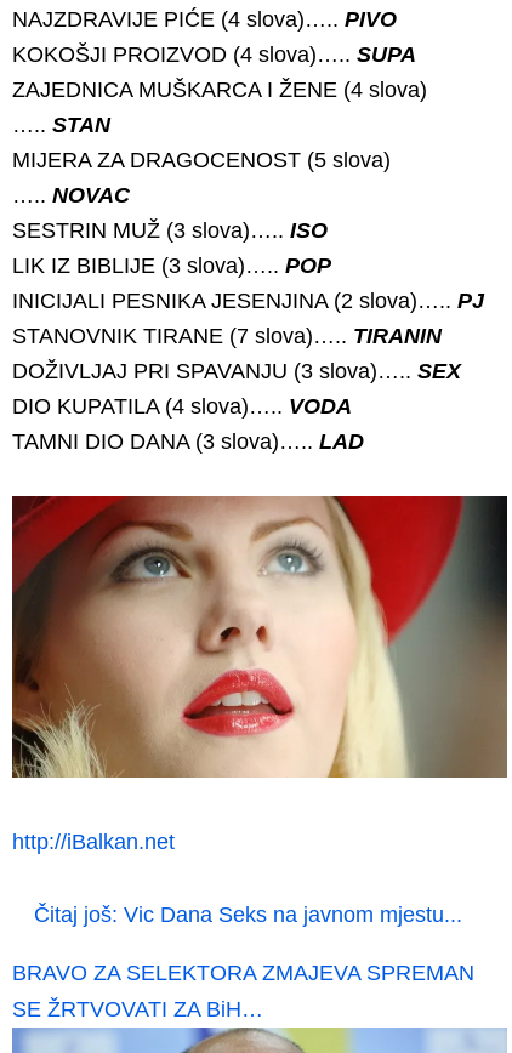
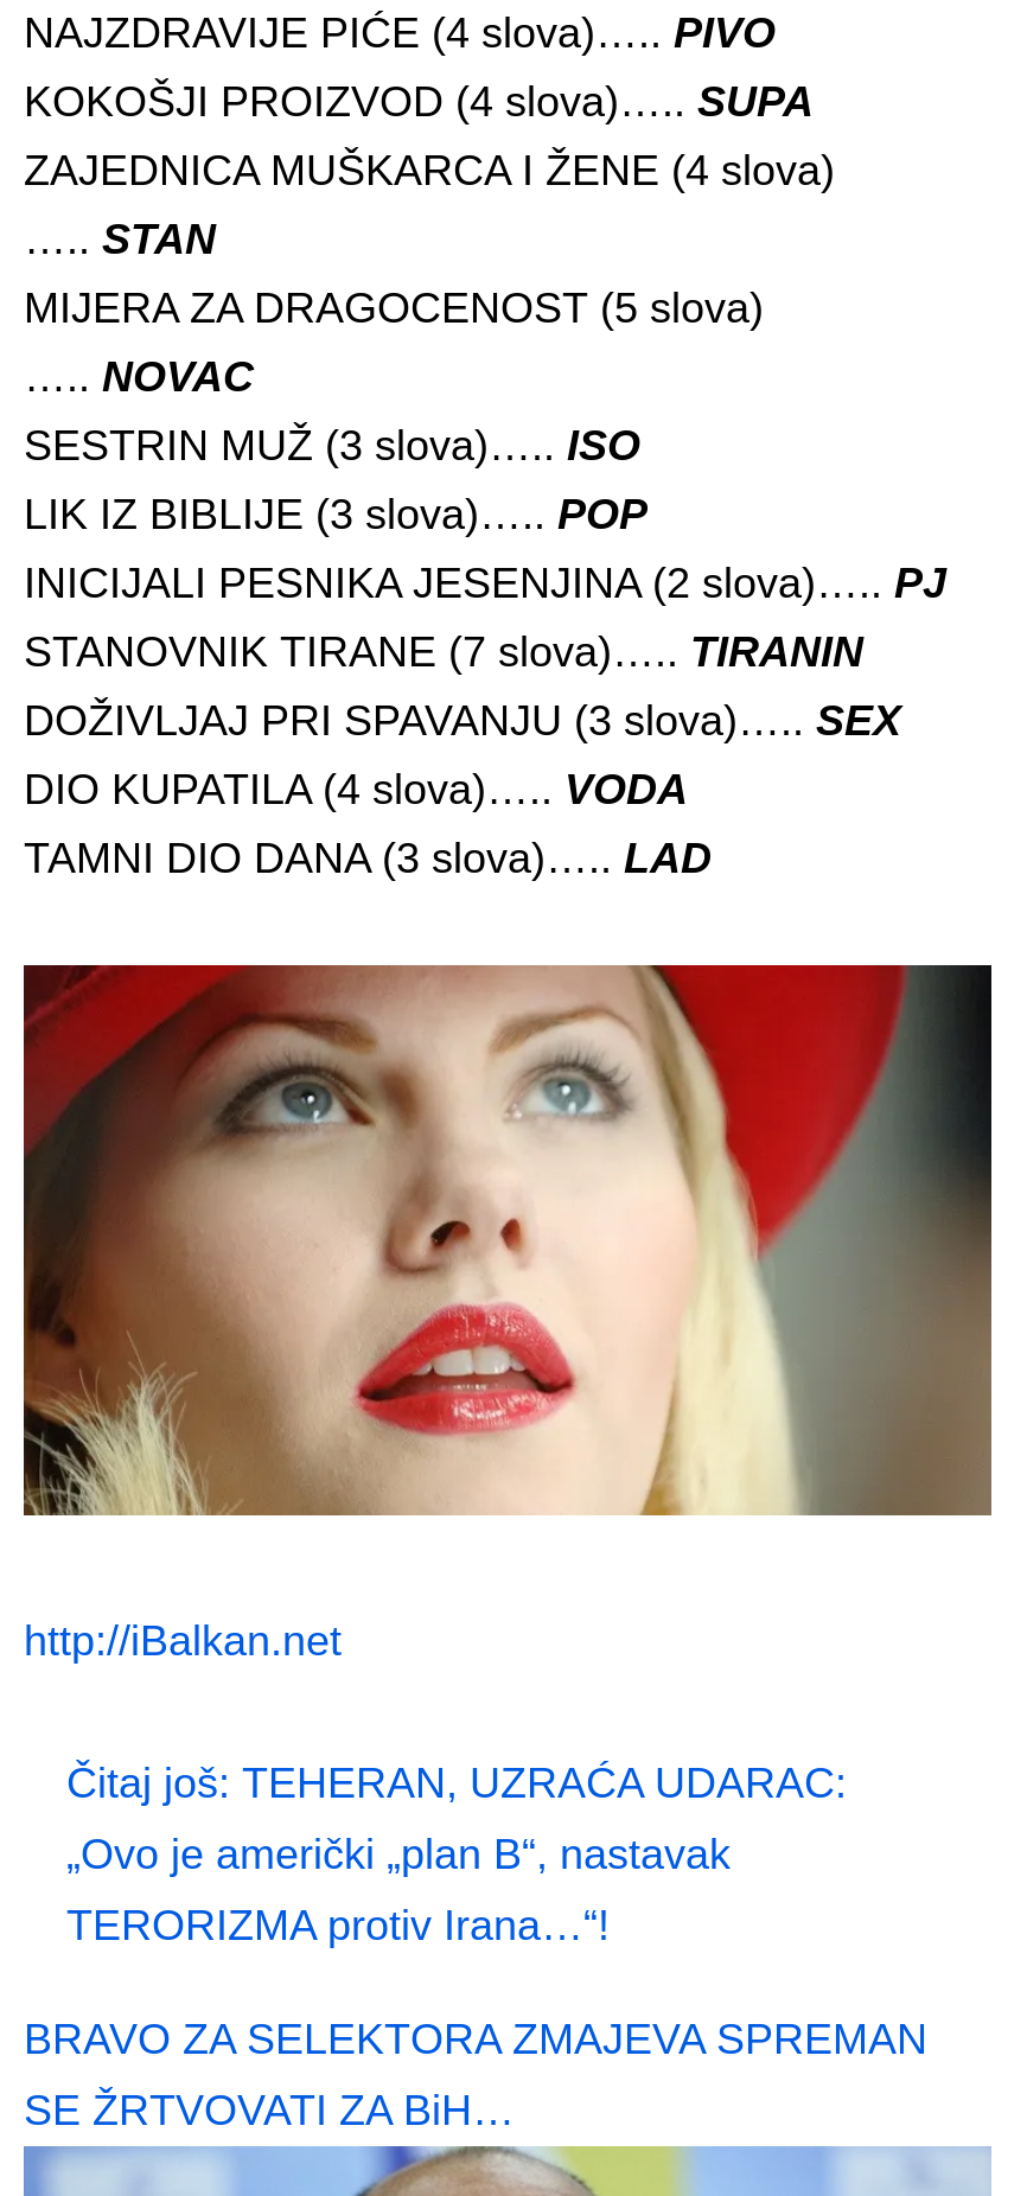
- Čitaj još: Vic Dana Seks na javnom mjestu...
+ Čitaj još: TEHERAN, UZRAĆA UDARAC:
+ „Ovo je američki „plan B“, nastavak
+ TERORIZMA protiv Irana…“!
